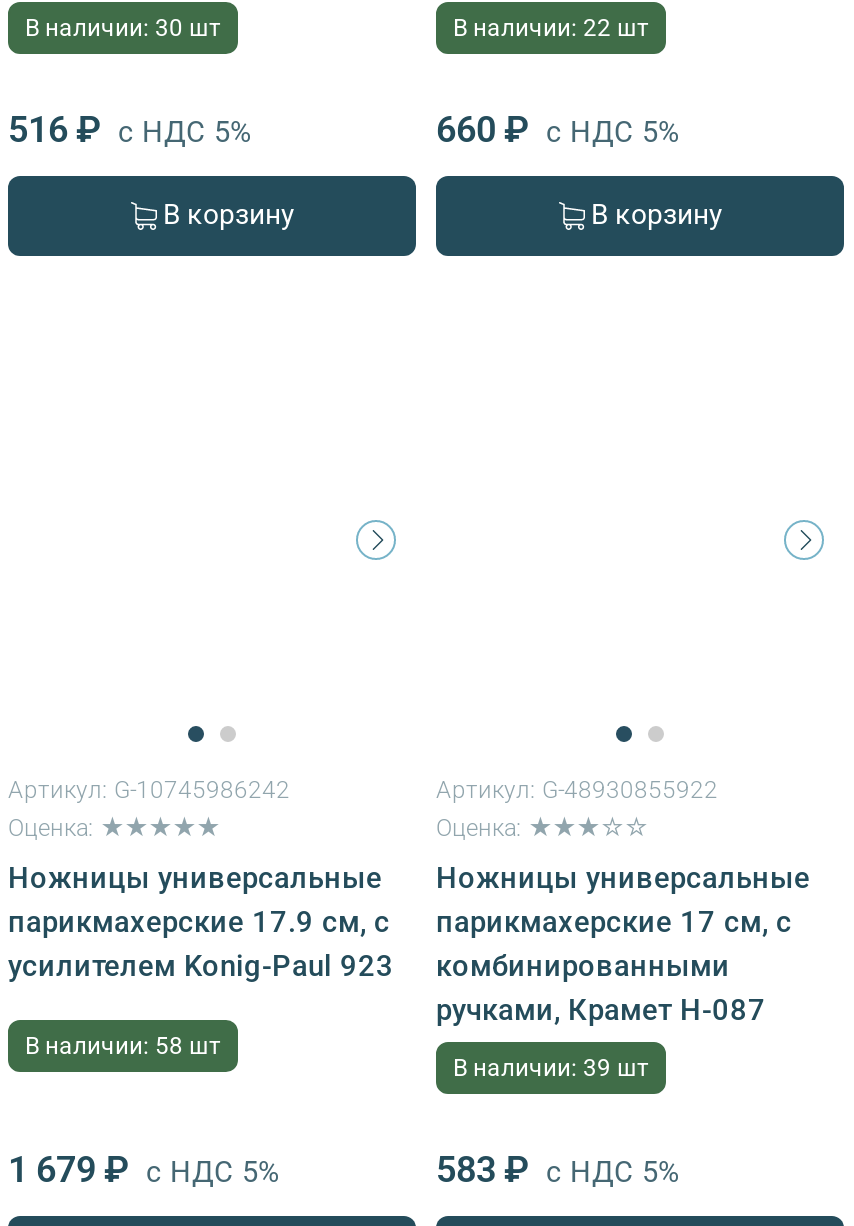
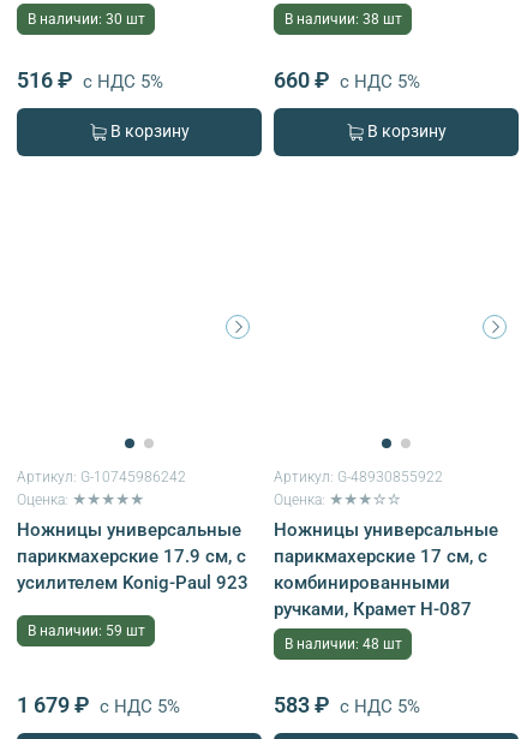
- В наличии: 22 шт
+ В наличии: 38 шт

- В наличии: 58 шт
+ В наличии: 59 шт

- В наличии: 39 шт
+ В наличии: 48 шт
